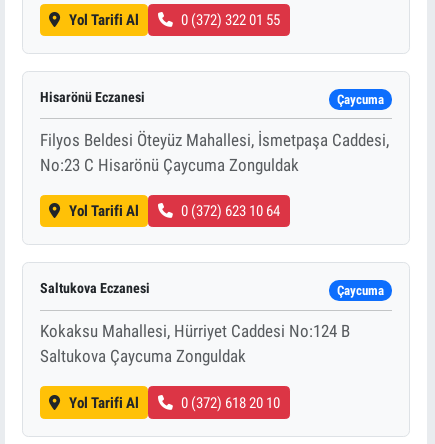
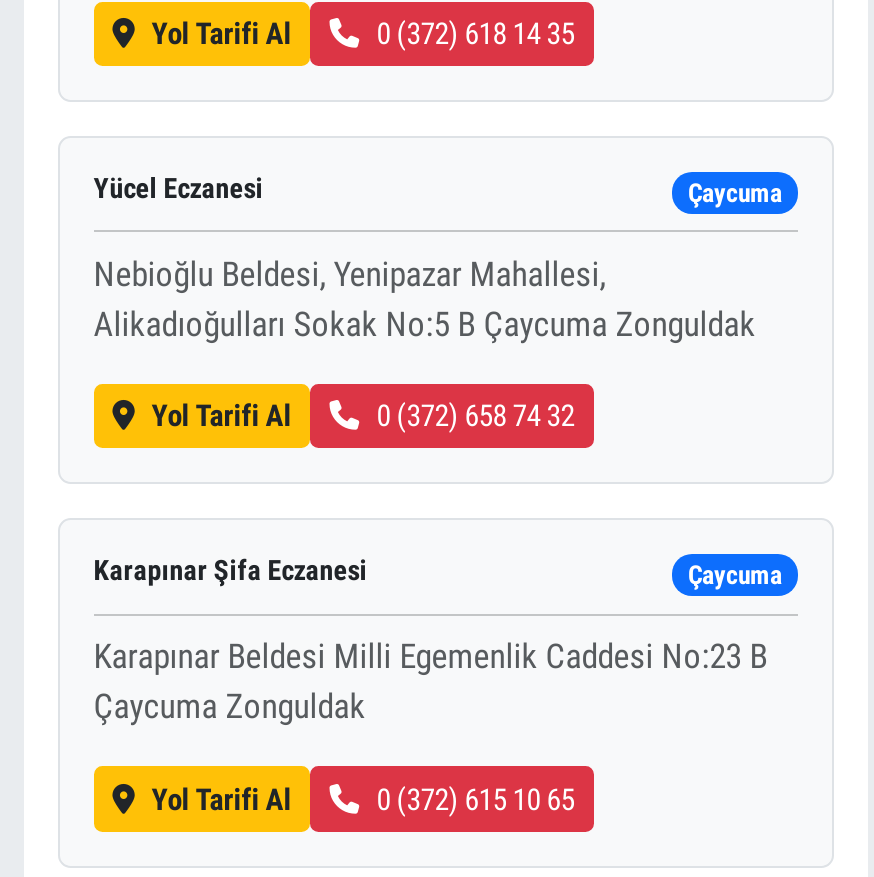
- 0 (372) 322 01 55
+ 0 (372) 618 14 35

- Hisarönü Eczanesi
+ Yücel Eczanesi

- Filyos Beldesi Öteyüz Mahallesi, İsmetpaşa Caddesi,
- No:23 C Hisarönü Çaycuma Zonguldak
+ Nebioğlu Beldesi, Yenipazar Mahallesi,
+ Alikadıoğulları Sokak No:5 B Çaycuma Zonguldak

- 0 (372) 623 10 64
+ 0 (372) 658 74 32

- Saltukova Eczanesi
+ Karapınar Şifa Eczanesi

- Kokaksu Mahallesi, Hürriyet Caddesi No:124 B
- Saltukova Çaycuma Zonguldak
+ Karapınar Beldesi Milli Egemenlik Caddesi No:23 B
+ Çaycuma Zonguldak

- 0 (372) 618 20 10
+ 0 (372) 615 10 65
